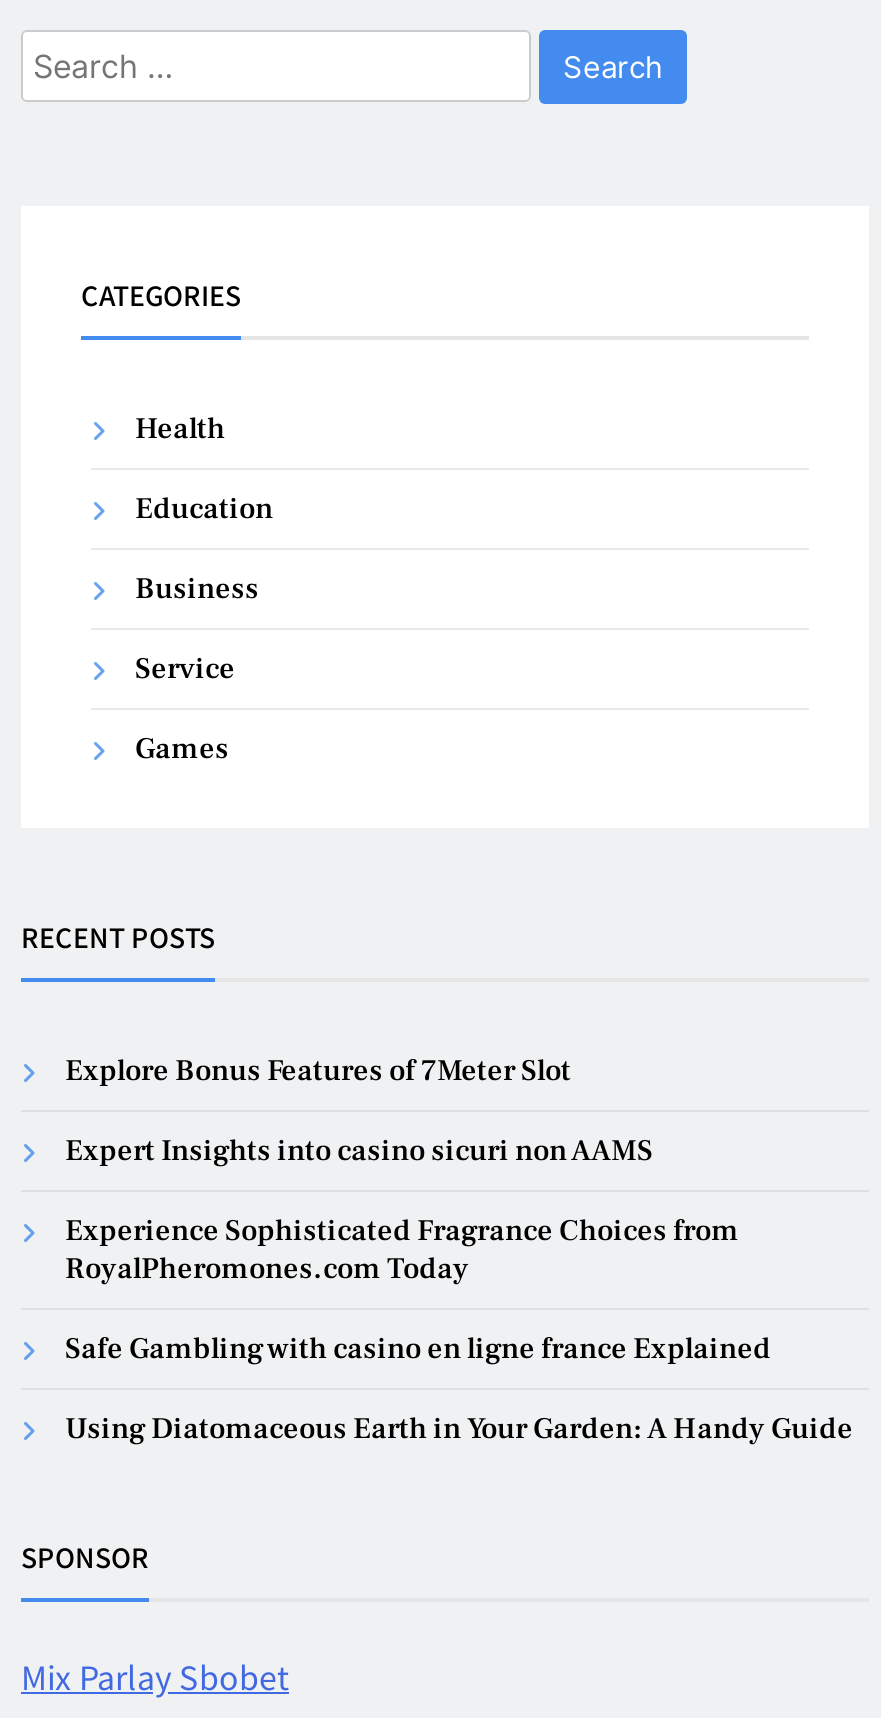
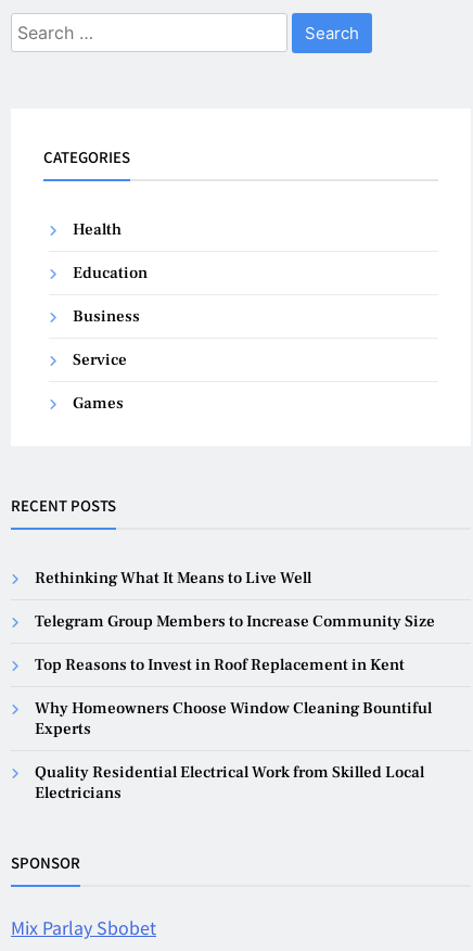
- Explore Bonus Features of 7Meter Slot
+ Rethinking What It Means to Live Well

- Expert Insights into casino sicuri non AAMS
+ Telegram Group Members to Increase Community Size

- Experience Sophisticated Fragrance Choices from
- RoyalPheromones.com Today
+ Top Reasons to Invest in Roof Replacement in Kent

- Safe Gambling with casino en ligne france Explained
+ Why Homeowners Choose Window Cleaning Bountiful
+ Experts

- Using Diatomaceous Earth in Your Garden: A Handy Guide
+ Quality Residential Electrical Work from Skilled Local
+ Electricians
